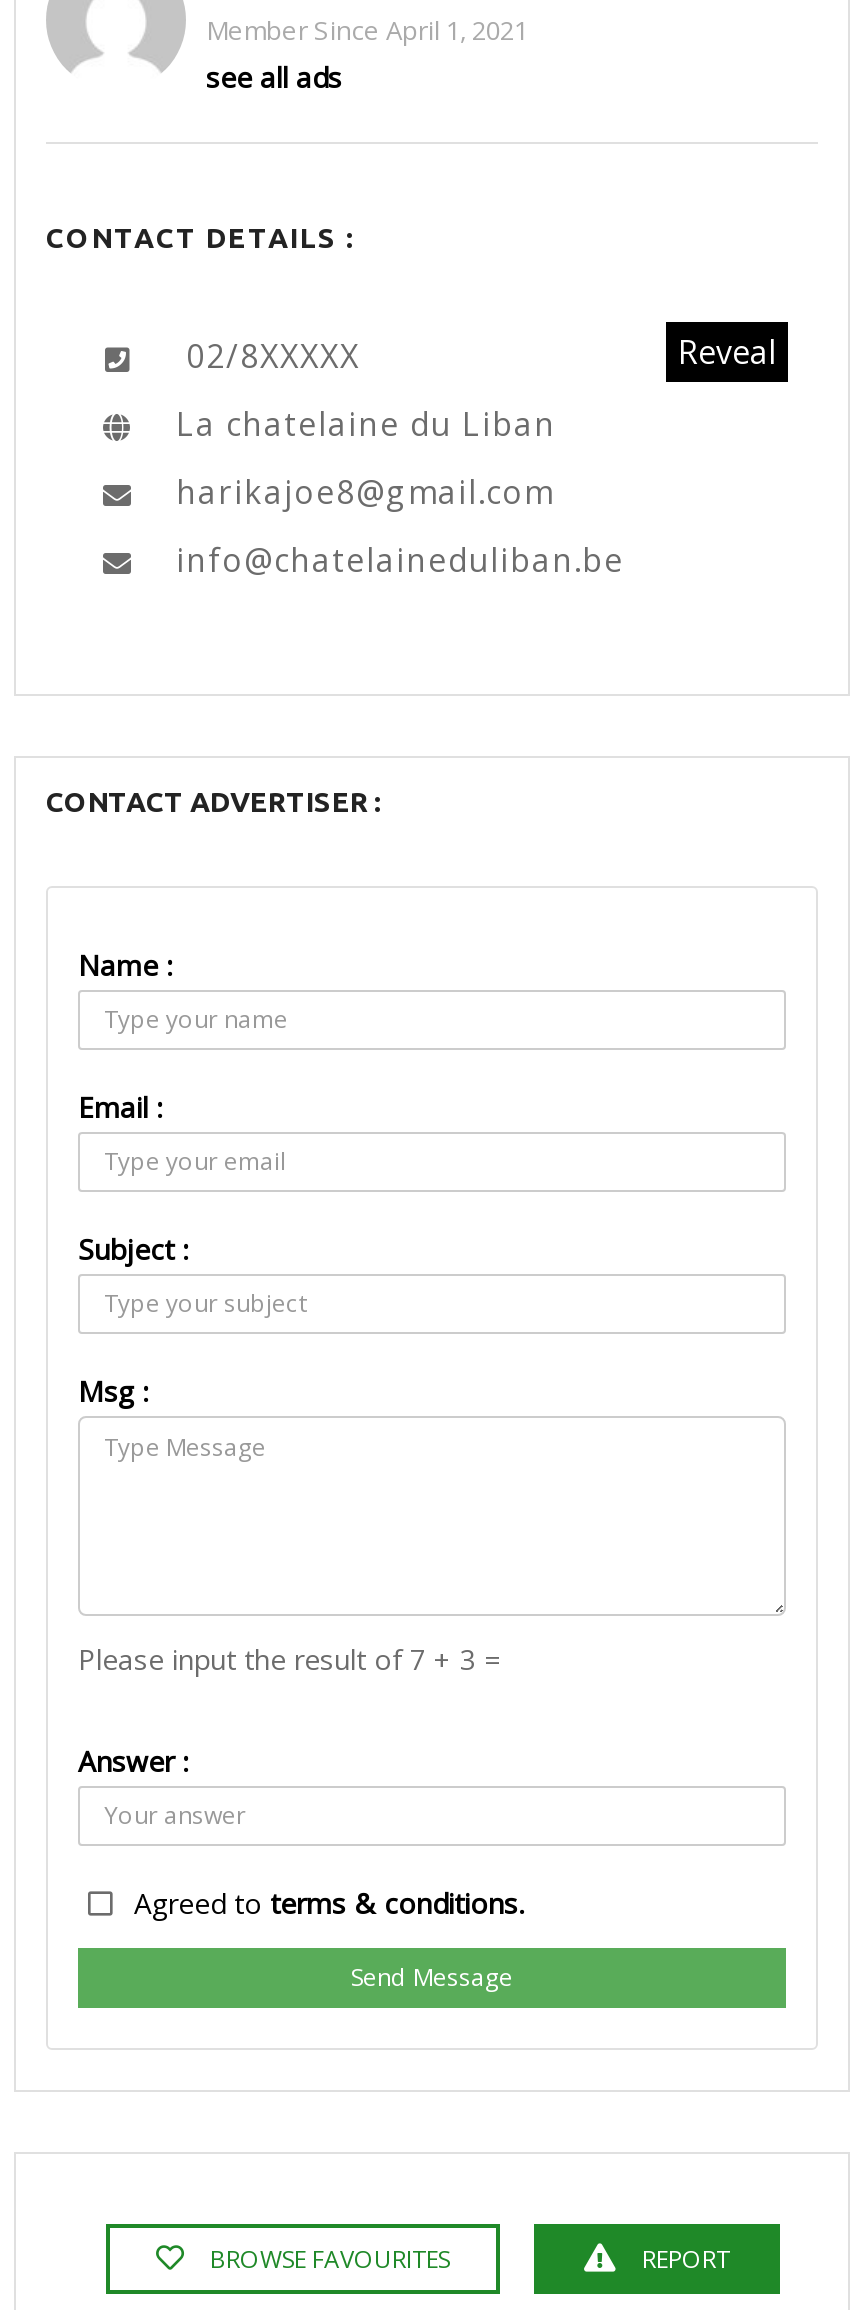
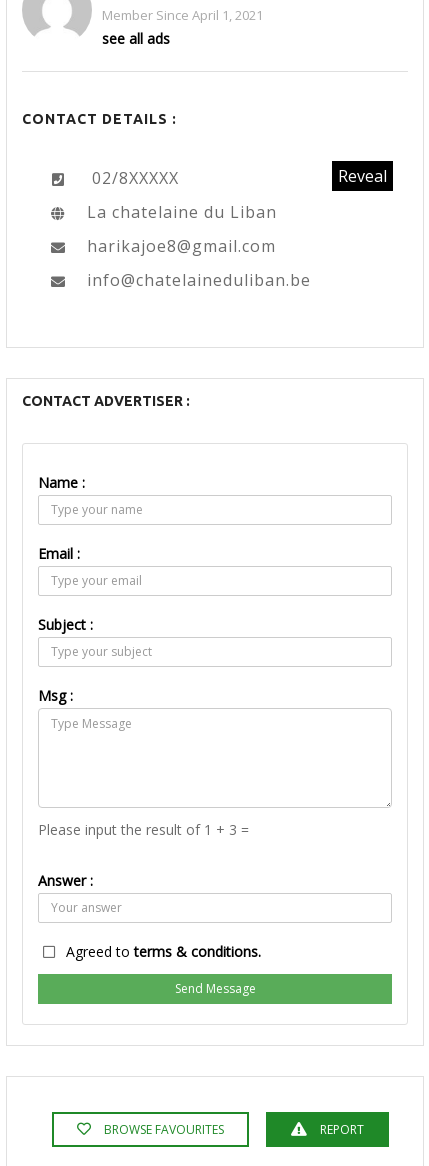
- Please input the result of 7 + 3 =
+ Please input the result of 1 + 3 =
